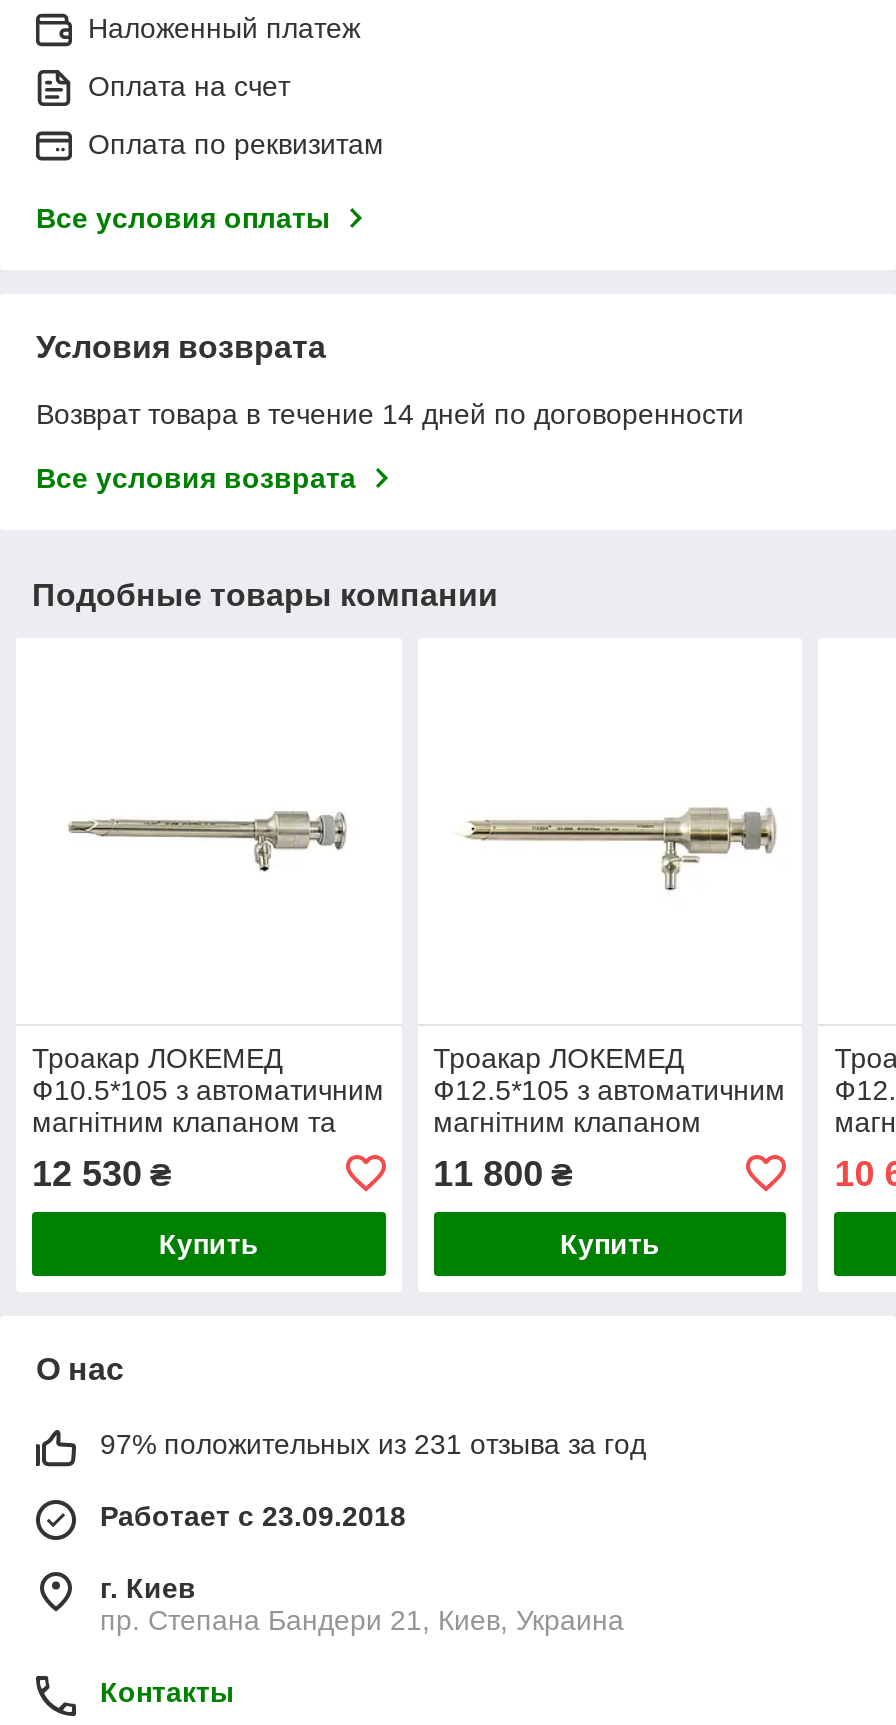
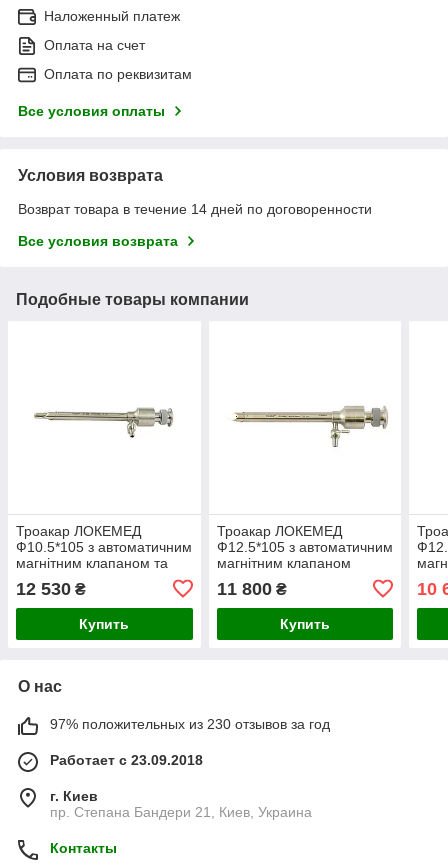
- 97% положительных из 231 отзыва за год
+ 97% положительных из 230 отзывов за год
